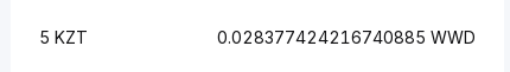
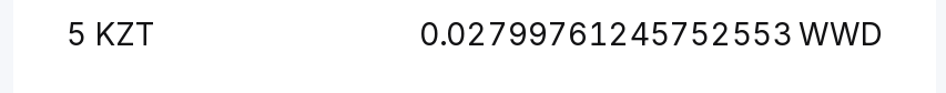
- 0.028377424216740885 WWD
+ 0.02799761245752553 WWD
